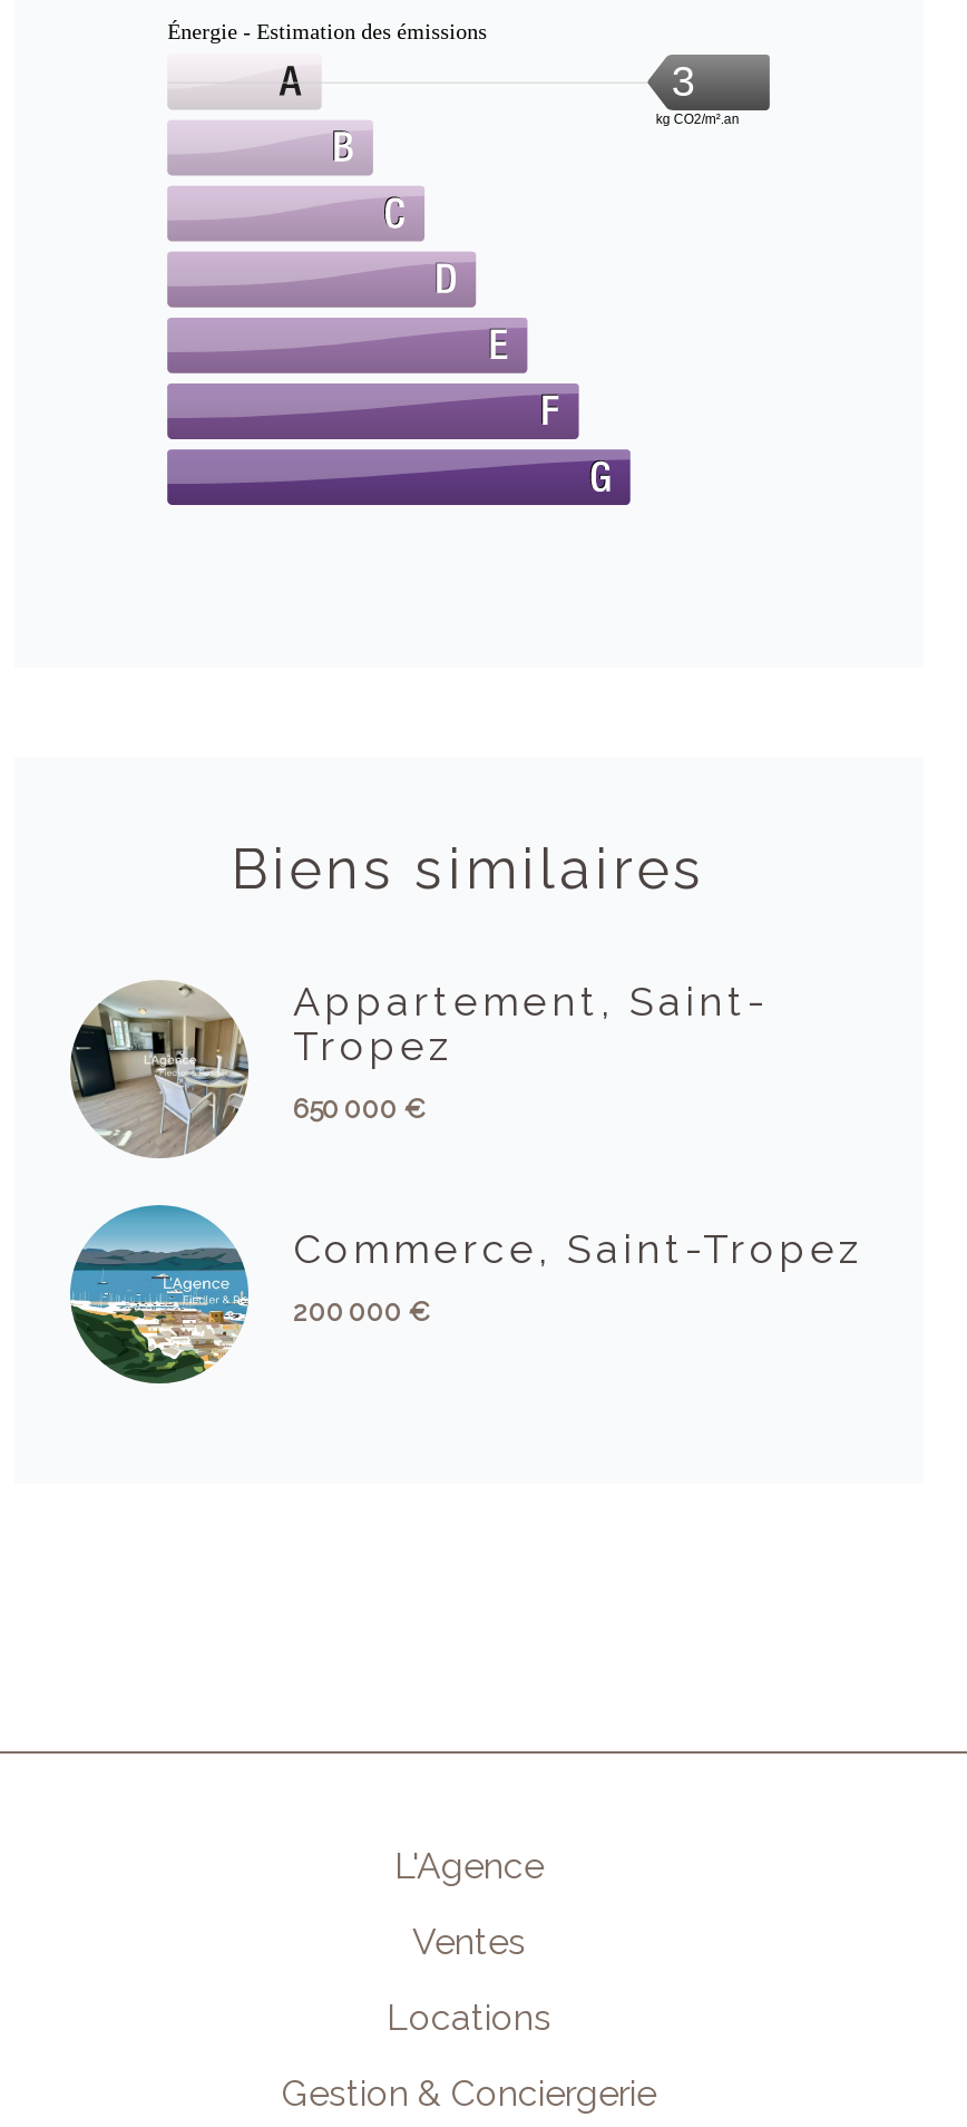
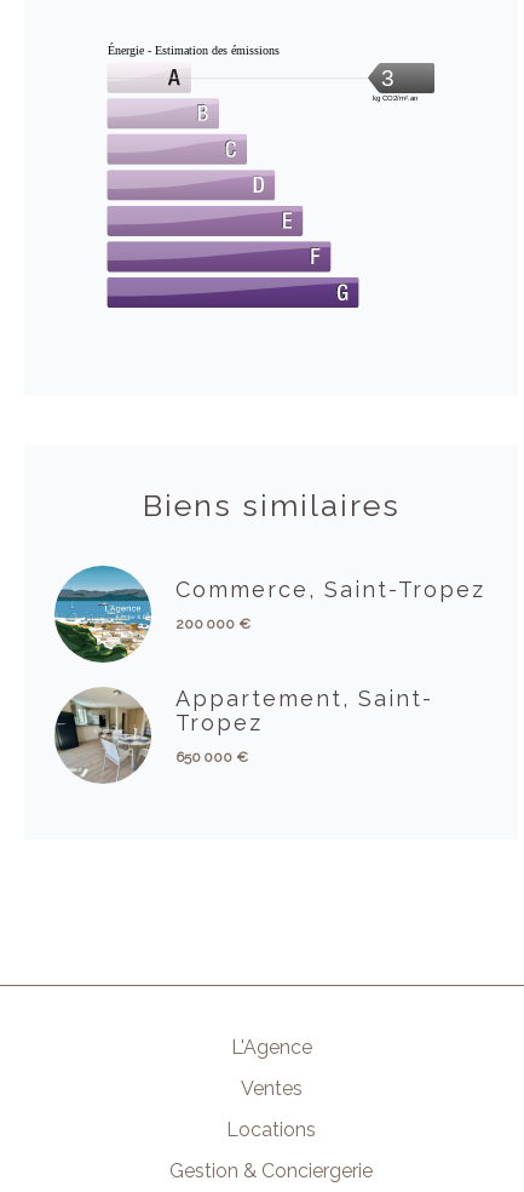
moved down: [image] | Appartement, Saint- | Tropez | 650 000 €

moved up: [image] | Commerce, Saint-Tropez | 200 000 €
